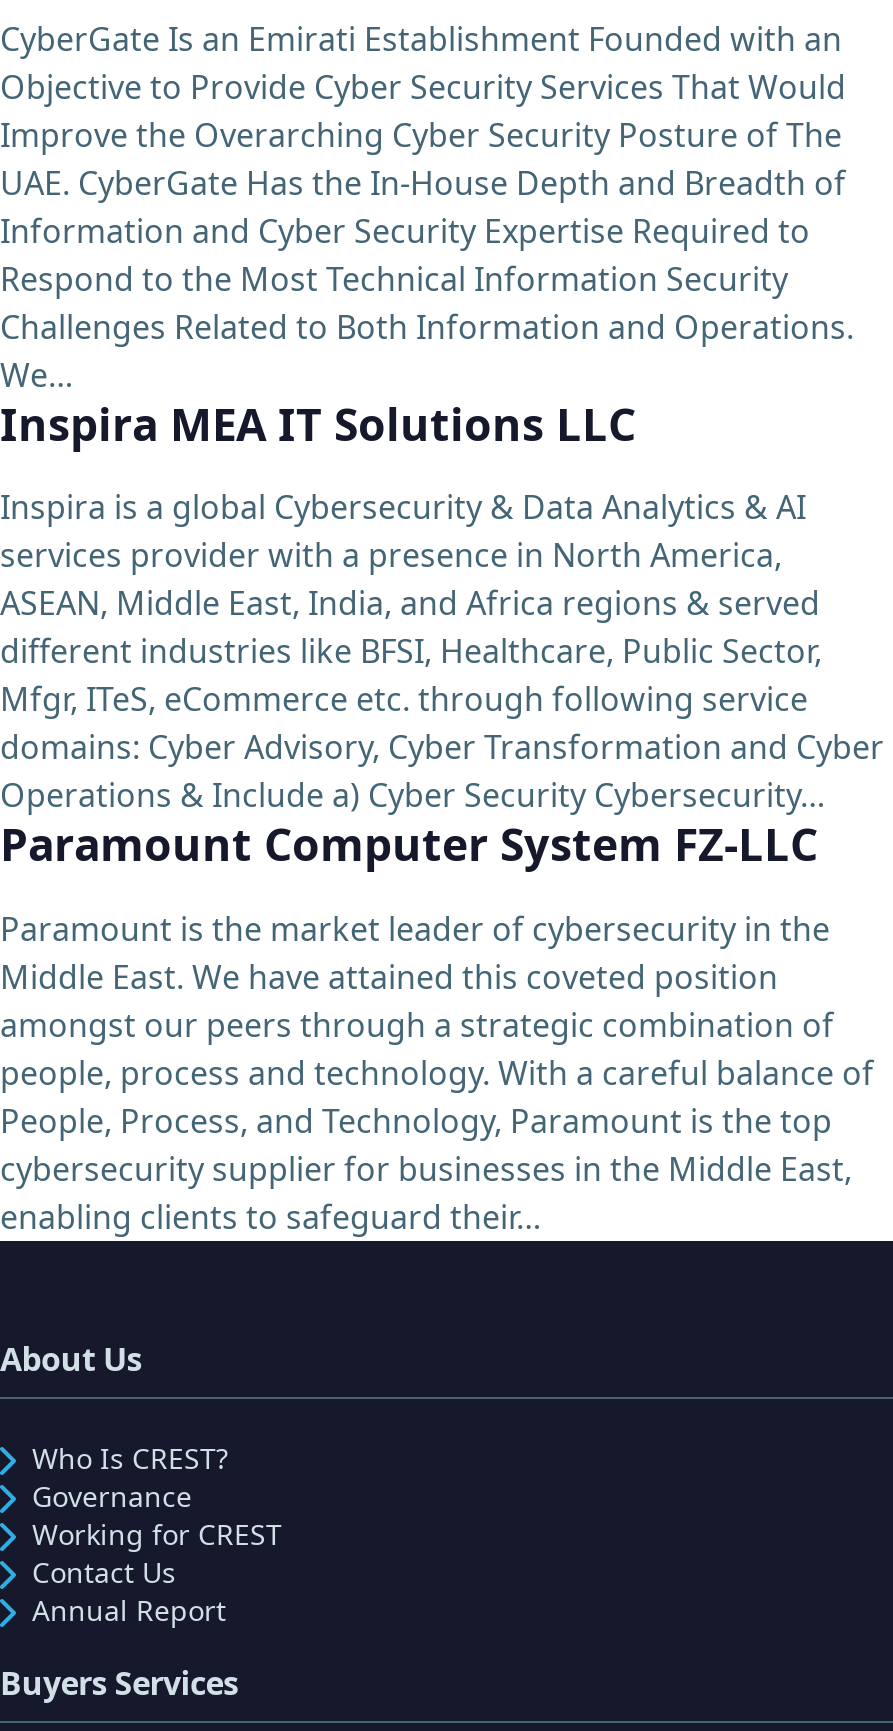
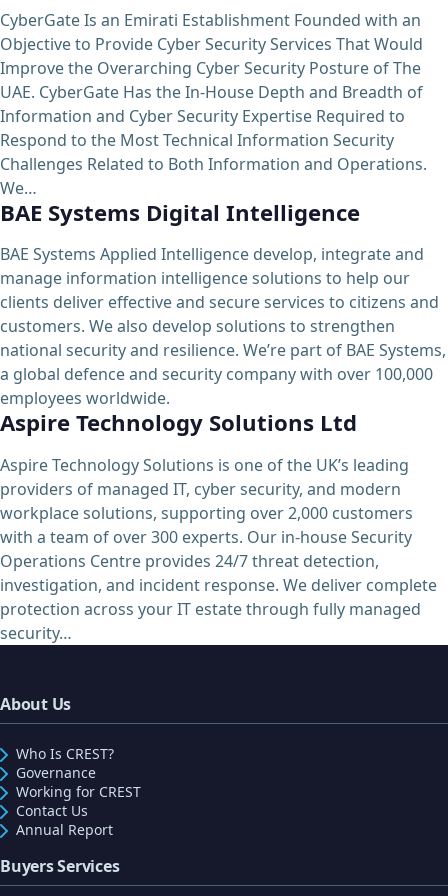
- Inspira MEA IT Solutions LLC
+ BAE Systems Digital Intelligence

- Inspira is a global Cybersecurity & Data Analytics & AI
- services provider with a presence in North America,
- ASEAN, Middle East, India, and Africa regions & served
- different industries like BFSI, Healthcare, Public Sector,
- Mfgr, ITeS, eCommerce etc. through following service
- domains: Cyber Advisory, Cyber Transformation and Cyber
- Operations & Include a) Cyber Security Cybersecurity…
- Paramount Computer System FZ-LLC
+ BAE Systems Applied Intelligence develop, integrate and
+ manage information intelligence solutions to help our
+ clients deliver effective and secure services to citizens and
+ customers. We also develop solutions to strengthen
+ national security and resilience. We’re part of BAE Systems,
+ a global defence and security company with over 100,000
+ employees worldwide.
+ Aspire Technology Solutions Ltd

- Paramount is the market leader of cybersecurity in the
- Middle East. We have attained this coveted position
- amongst our peers through a strategic combination of
- people, process and technology. With a careful balance of
- People, Process, and Technology, Paramount is the top
- cybersecurity supplier for businesses in the Middle East,
- enabling clients to safeguard their…
+ Aspire Technology Solutions is one of the UK’s leading
+ providers of managed IT, cyber security, and modern
+ workplace solutions, supporting over 2,000 customers
+ with a team of over 300 experts. Our in-house Security
+ Operations Centre provides 24/7 threat detection,
+ investigation, and incident response. We deliver complete
+ protection across your IT estate through fully managed
+ security…
